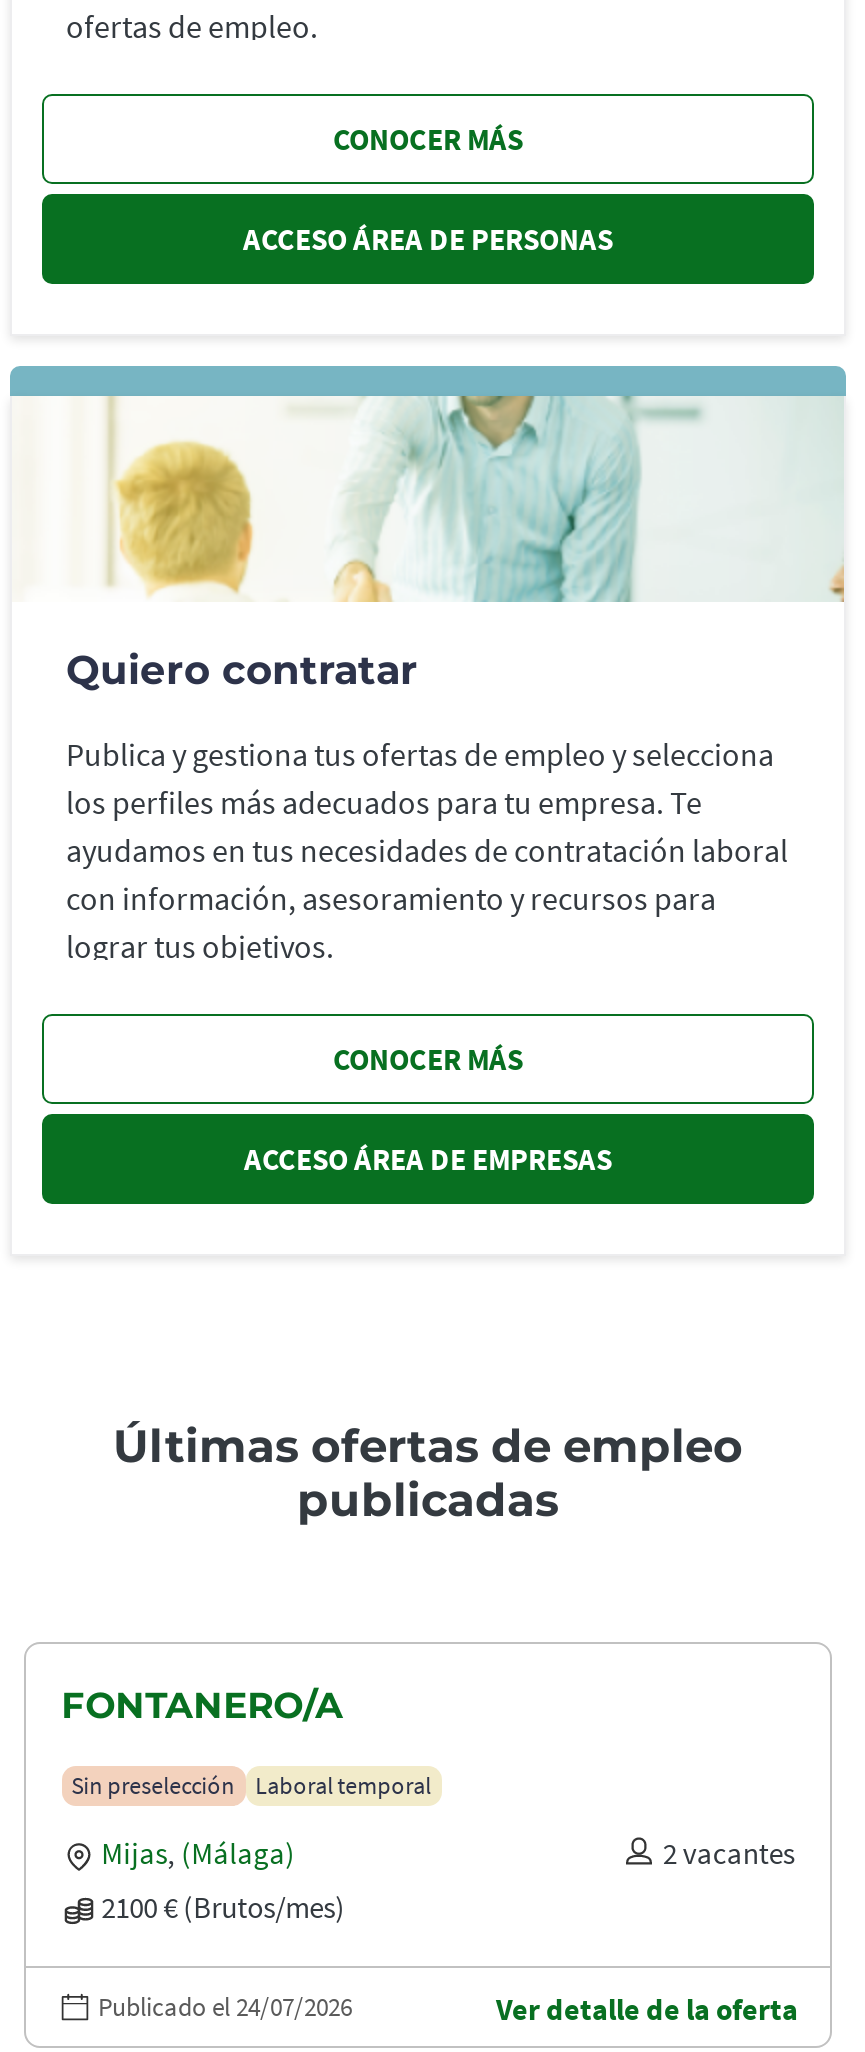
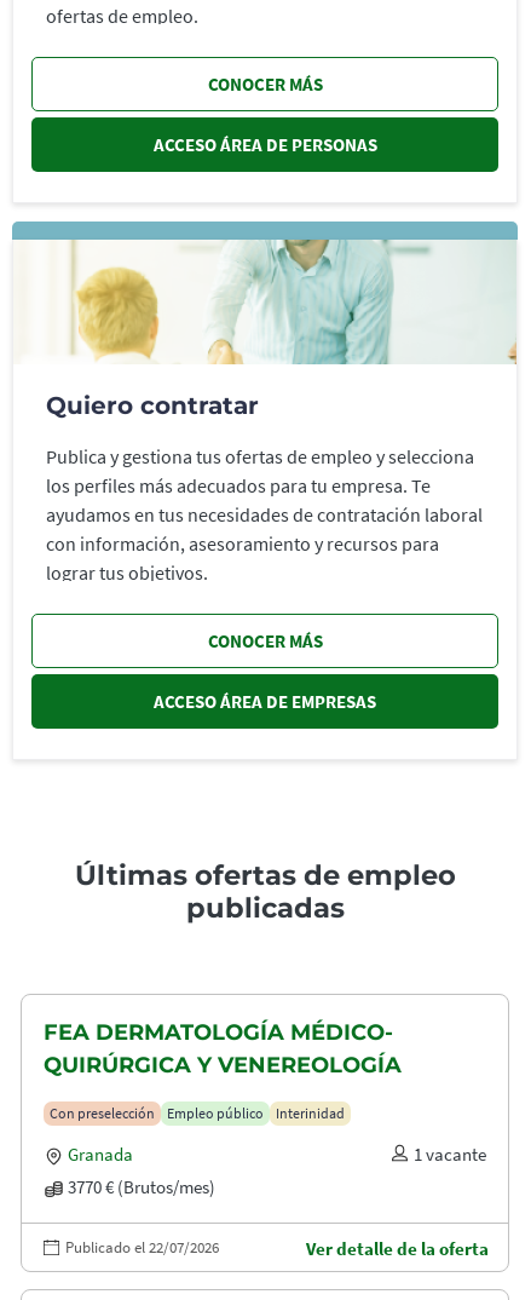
- FONTANERO/A
+ FEA DERMATOLOGÍA MÉDICO-
+ QUIRÚRGICA Y VENEREOLOGÍA

- Sin preselección
- Laboral temporal
+ Con preselección
+ Empleo público
+ Interinidad

- Mijas, (Málaga)
- 2 vacantes
- 2100 € (Brutos/mes)
+ Granada
+ 1 vacante
+ 3770 € (Brutos/mes)

- Publicado el 24/07/2026
+ Publicado el 22/07/2026
